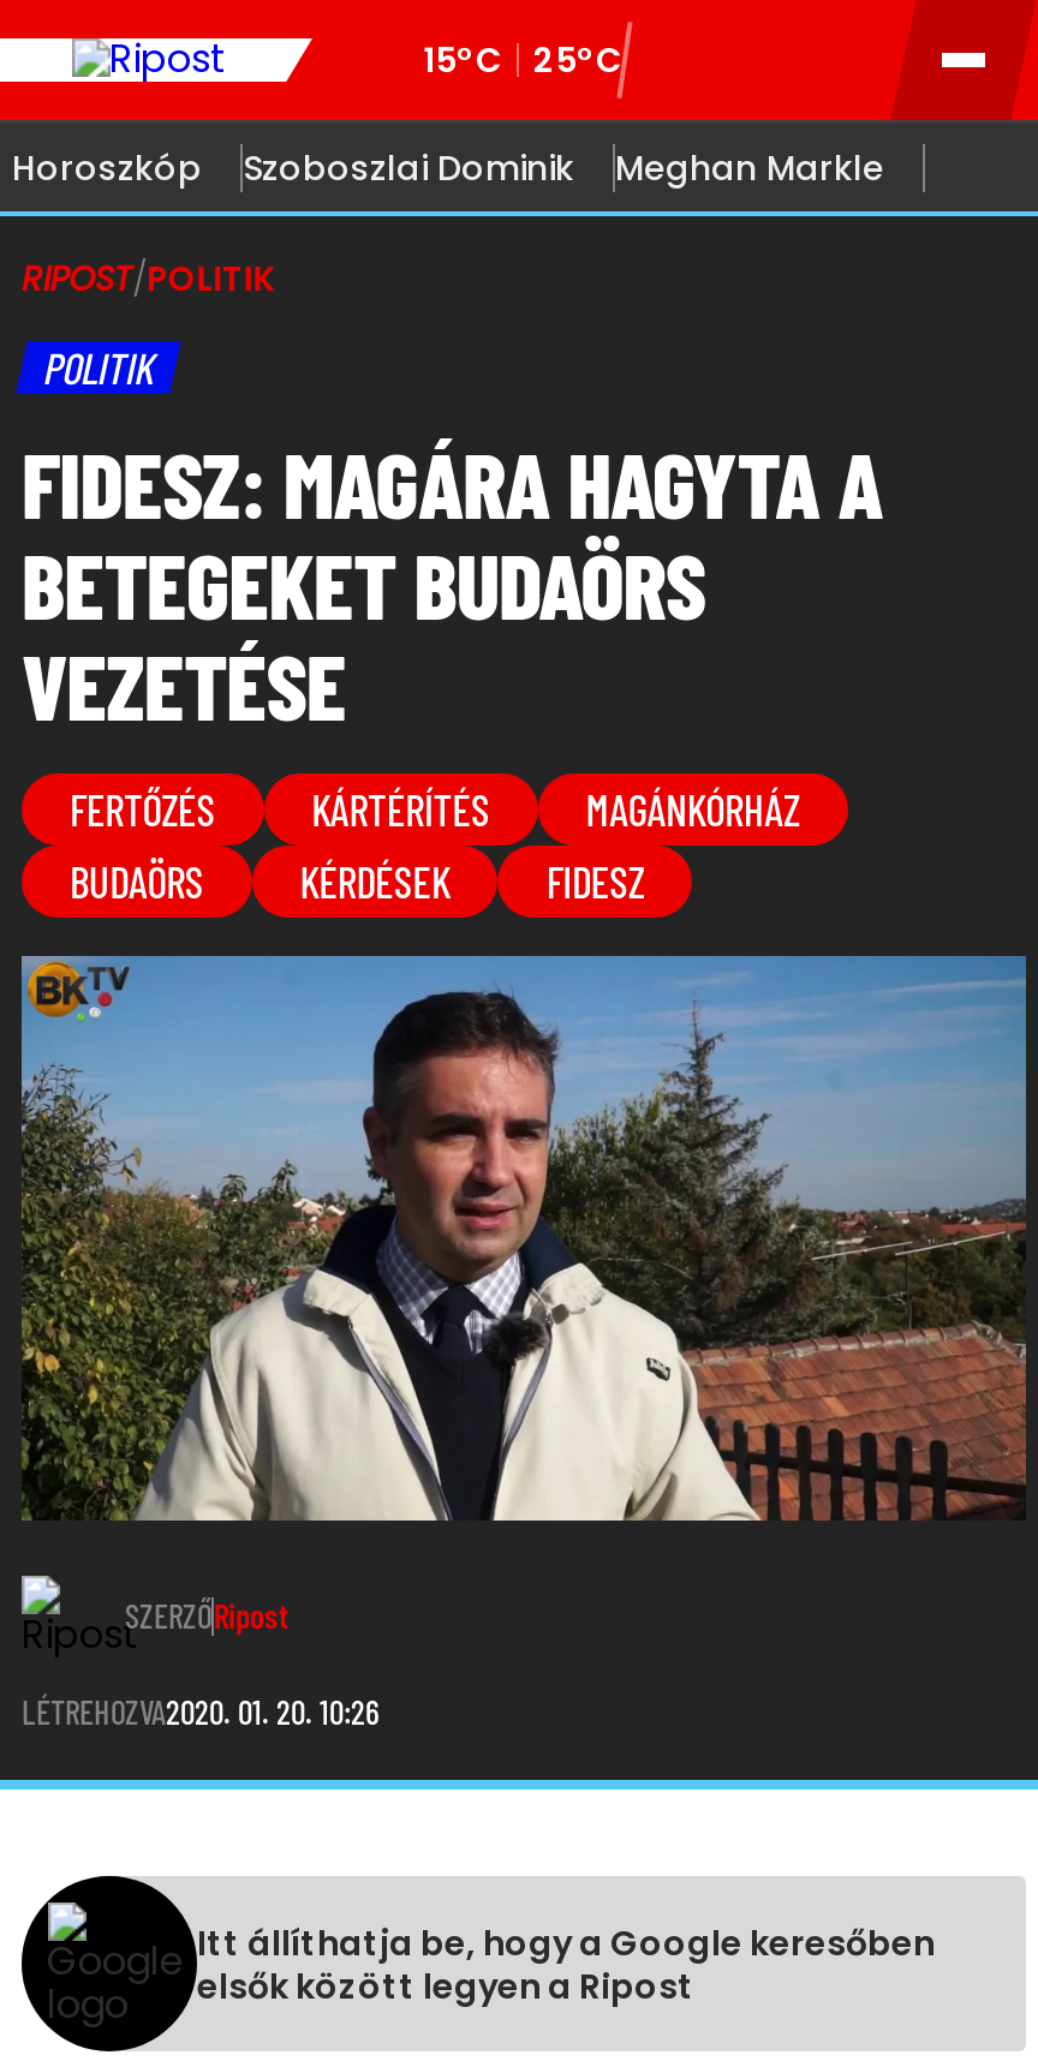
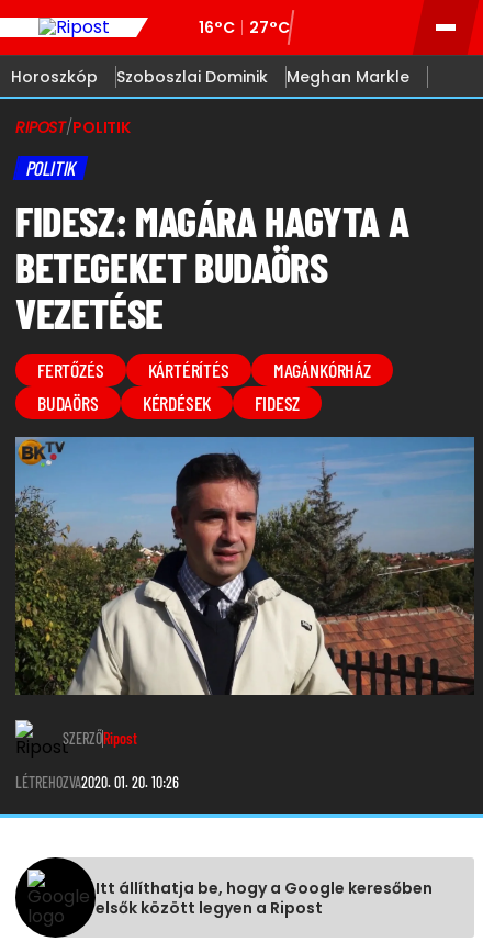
- 15°C
- 25°C
+ 16°C
+ 27°C
